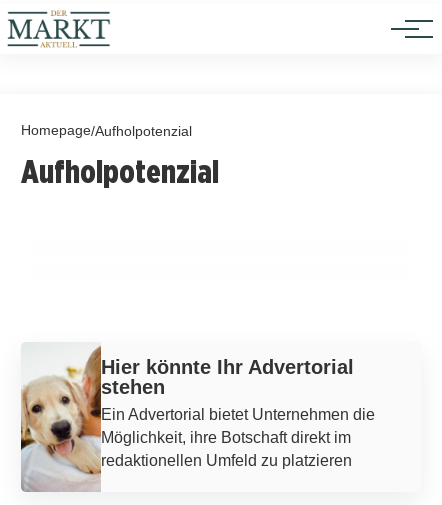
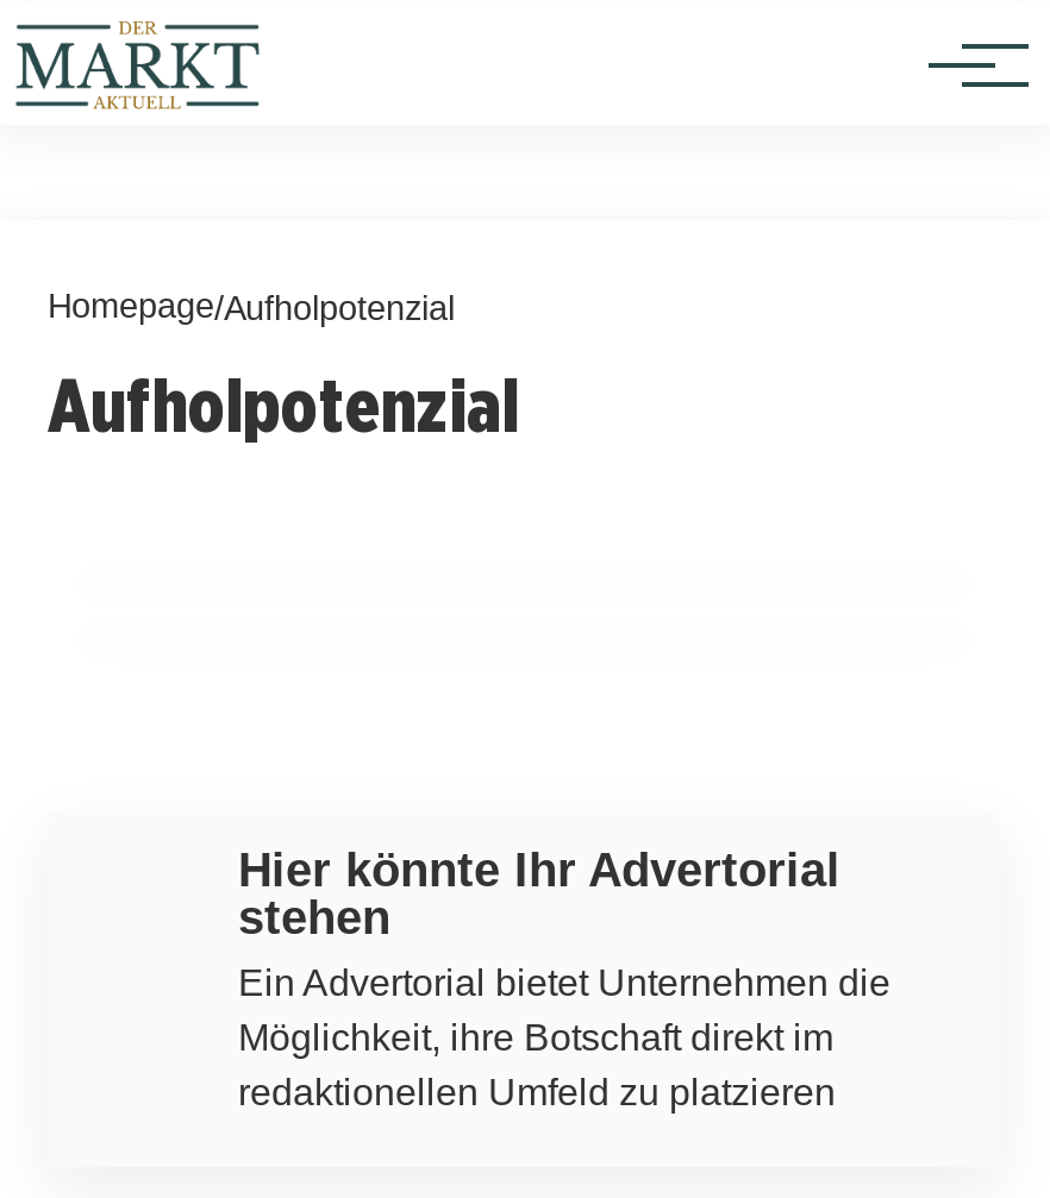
- [image]
